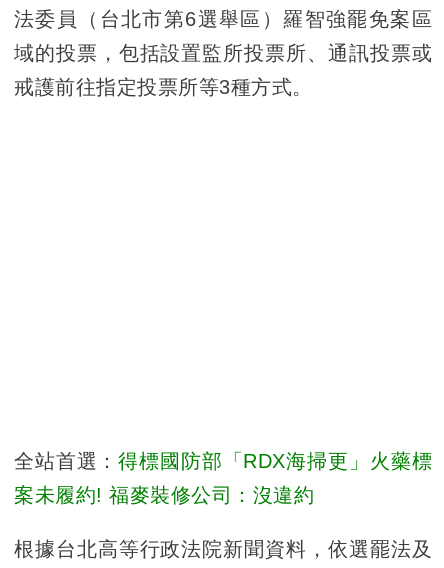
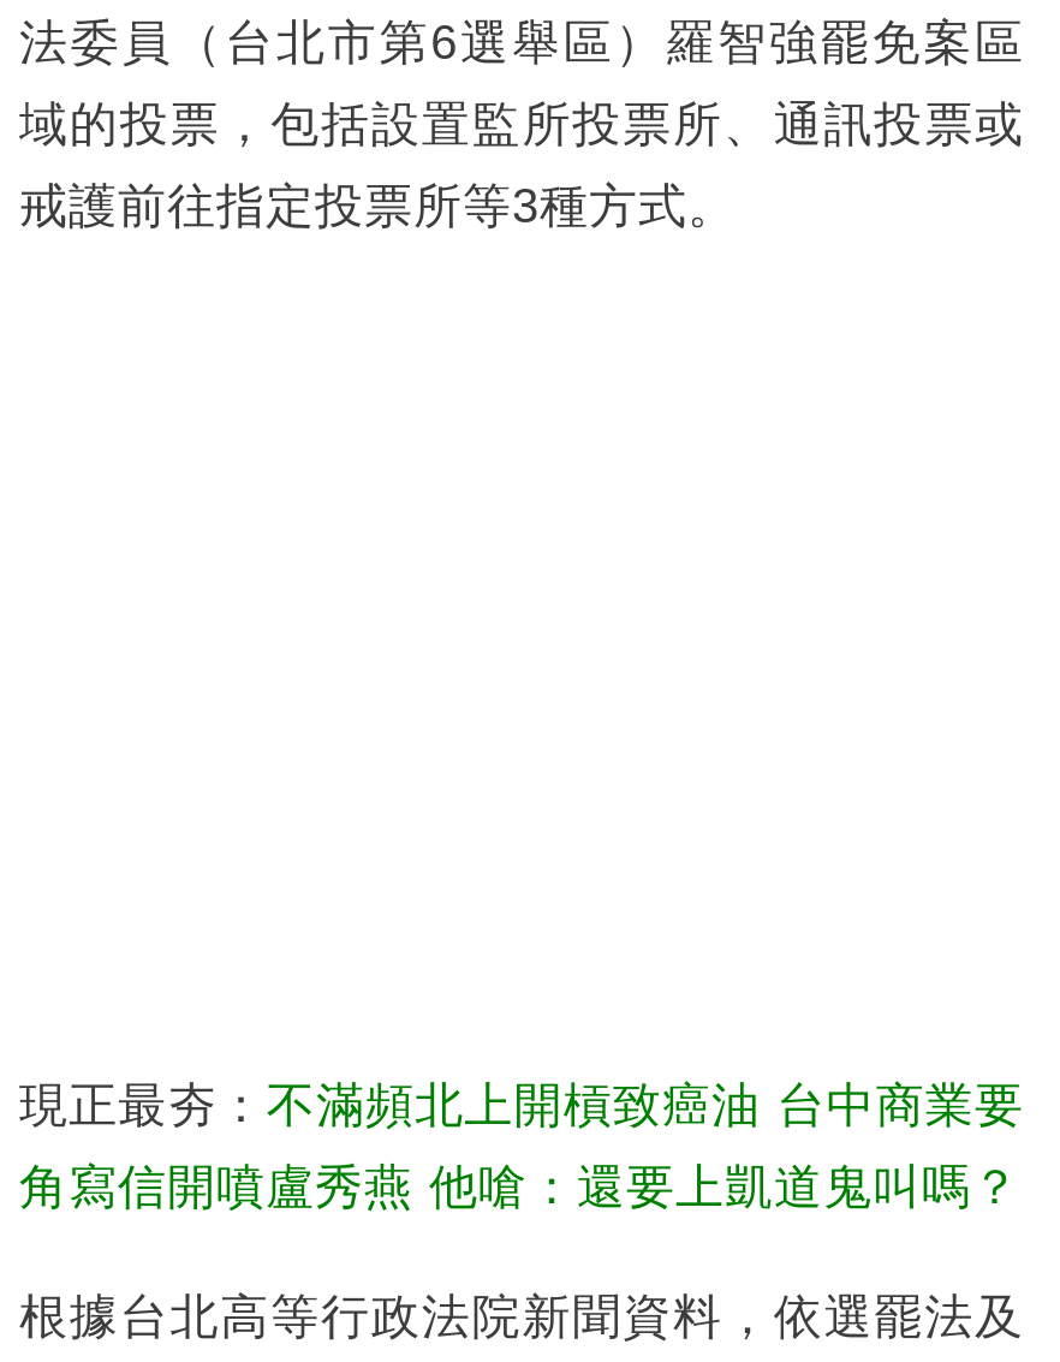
- 全站首選：得標國防部「RDX海掃更」火藥標
+ 現正最夯：不滿頻北上開槓致癌油 台中商業要

- 案未履約! 福麥裝修公司：沒違約
+ 角寫信開噴盧秀燕 他嗆：還要上凱道鬼叫嗎？
